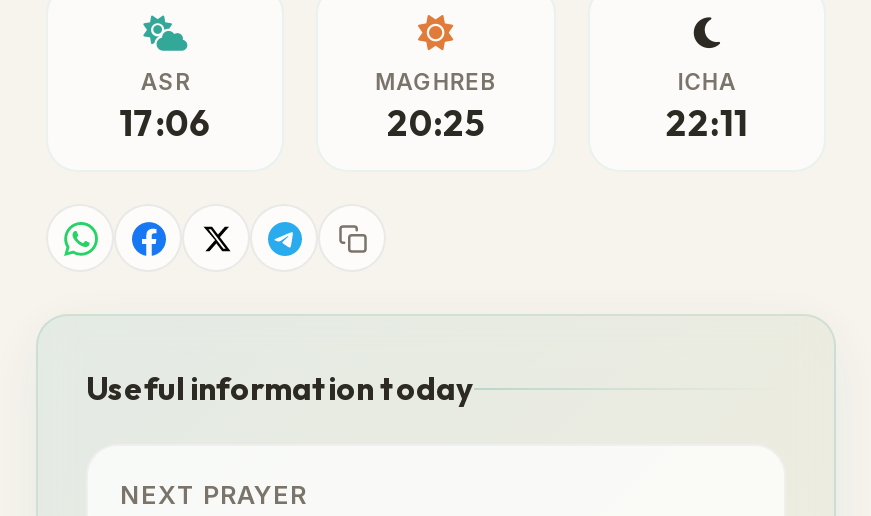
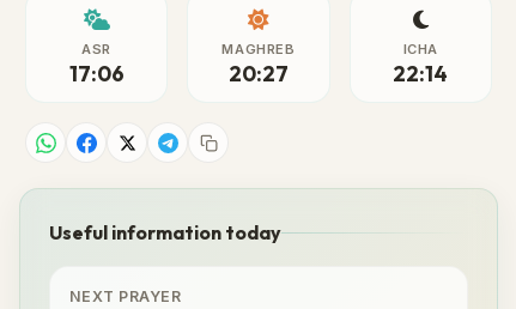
- 20:25
+ 20:27

- 22:11
+ 22:14
